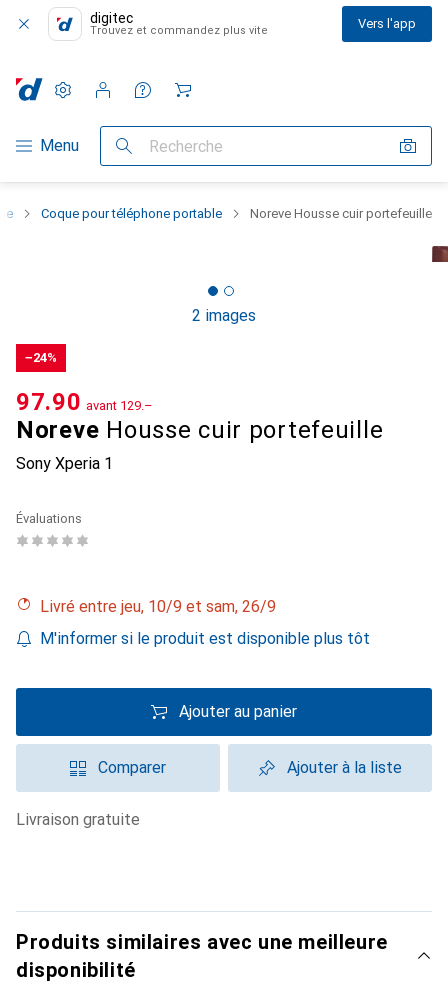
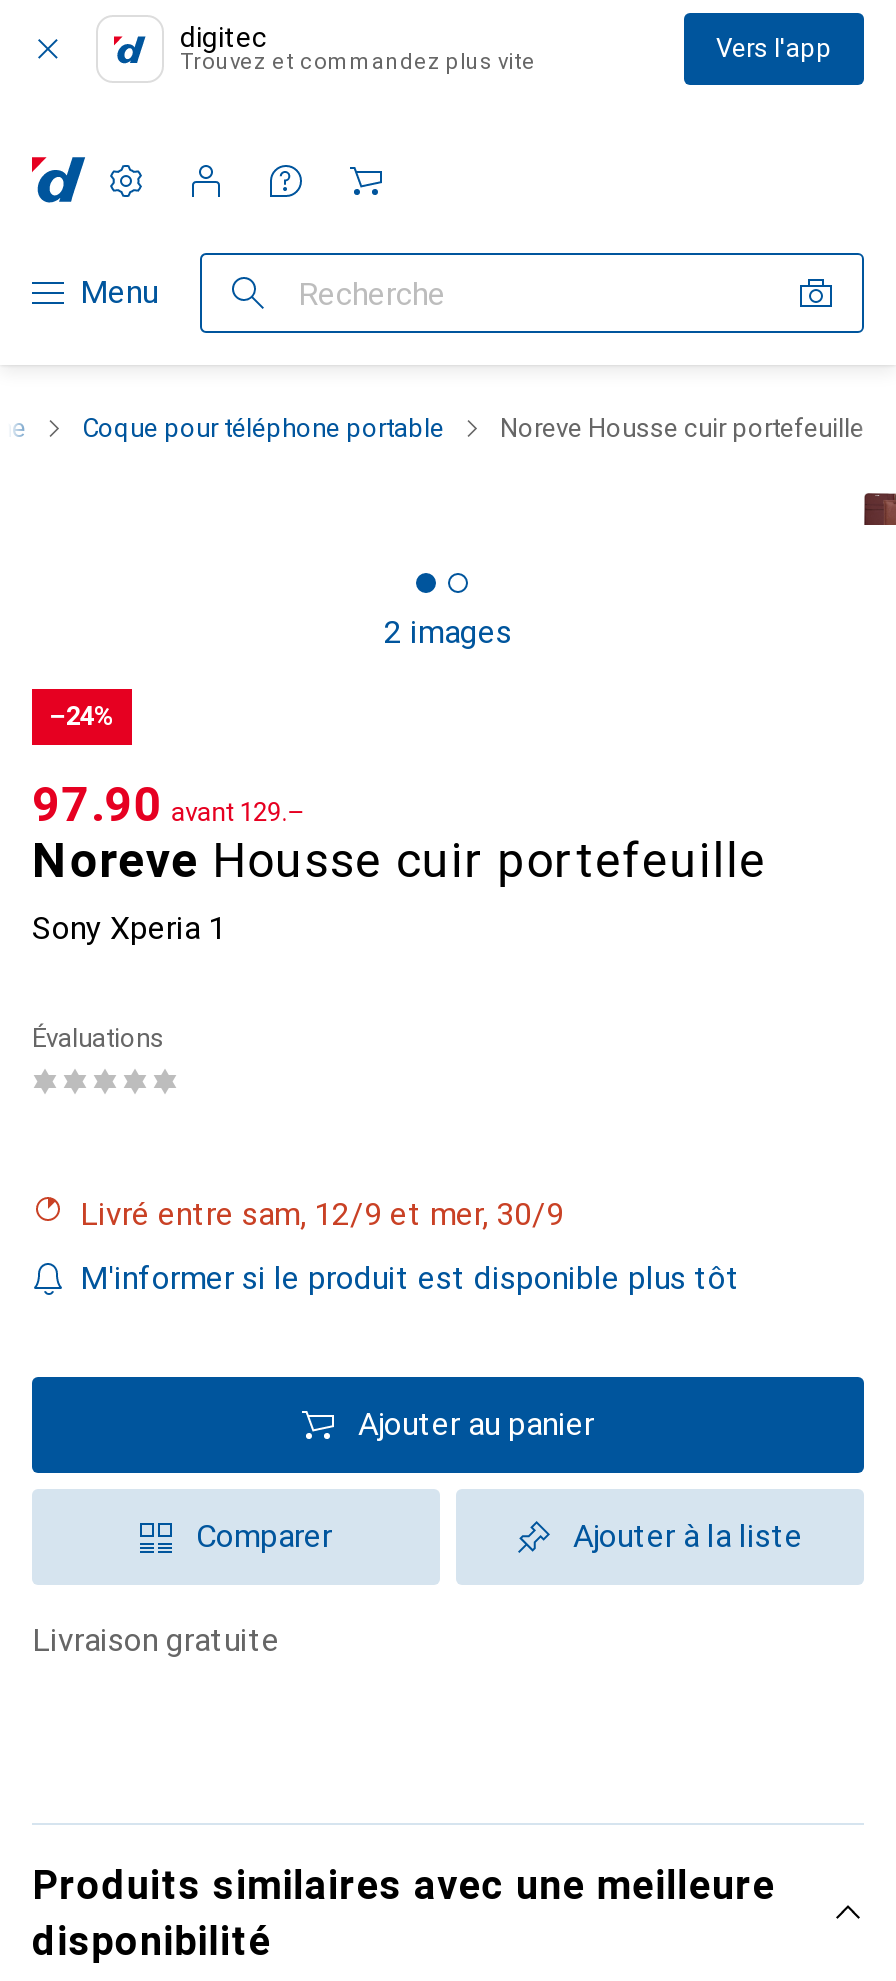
- Livré entre jeu, 10/9 et sam, 26/9
+ Livré entre sam, 12/9 et mer, 30/9
